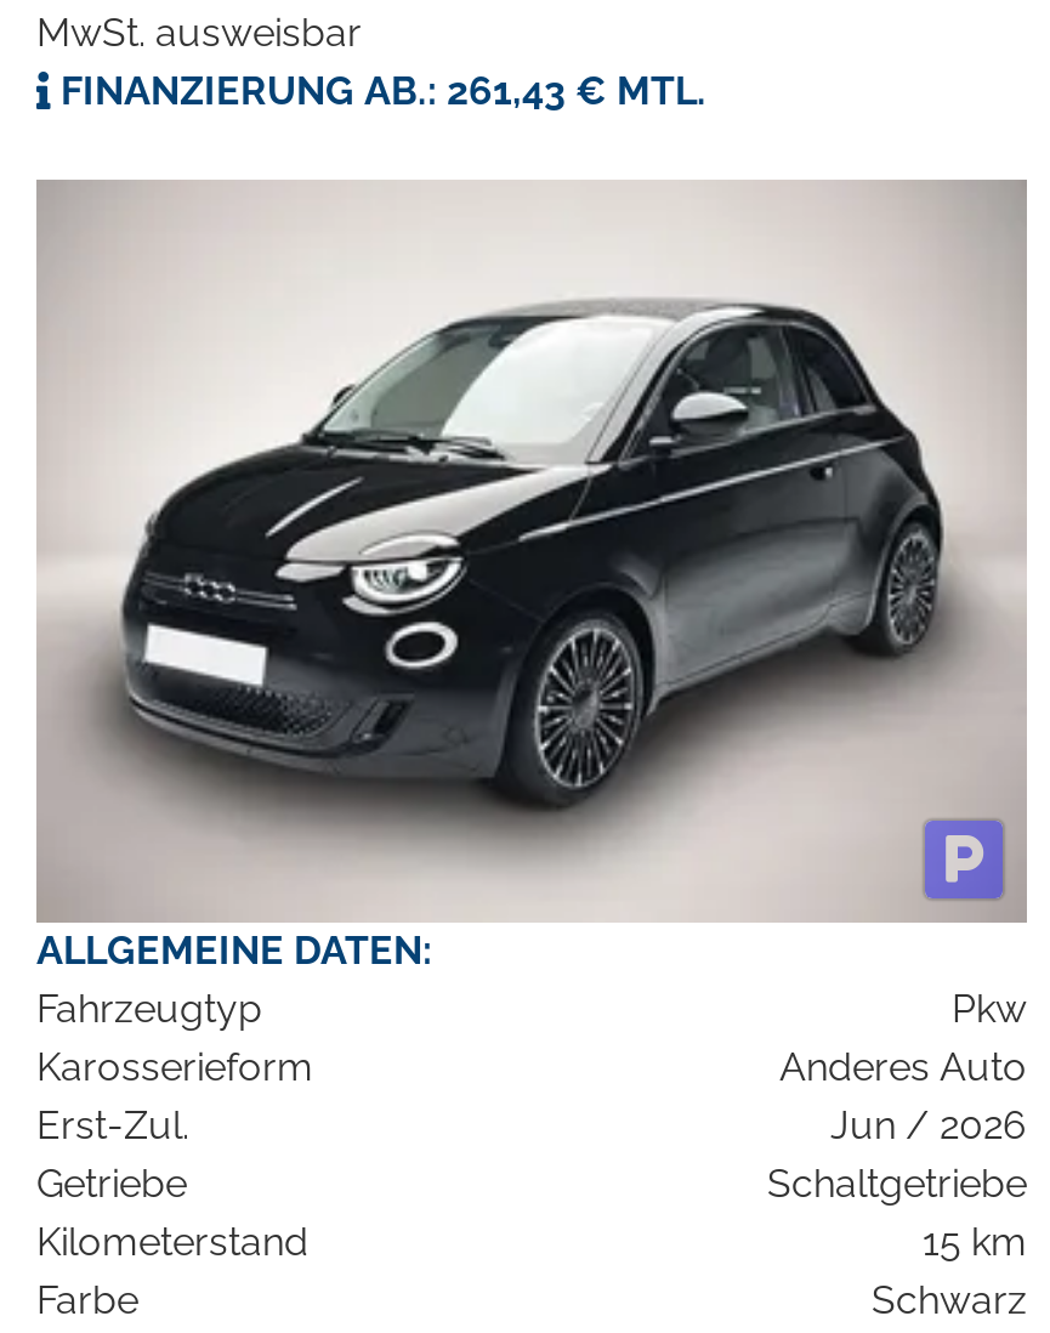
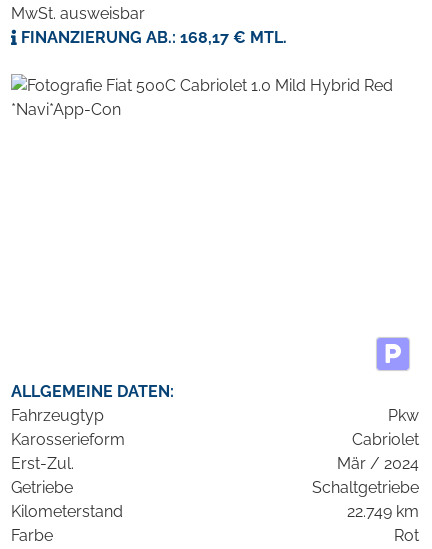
- FINANZIERUNG AB.: 261,43 € MTL.
+ FINANZIERUNG AB.: 168,17 € MTL.

- [image]

- Anderes Auto
+ Cabriolet

- Jun / 2026
+ Mär / 2024

- 15 km
+ 22.749 km

- Schwarz
+ Rot
